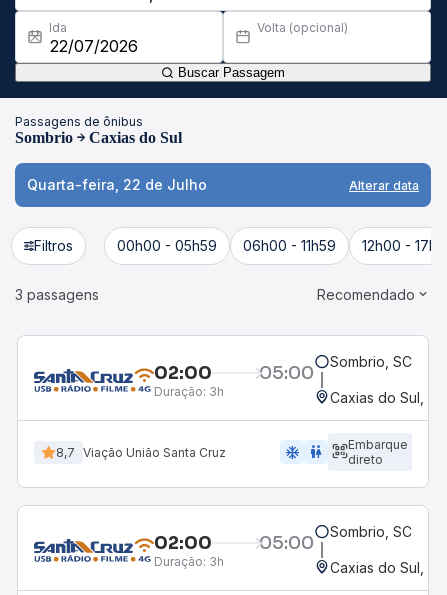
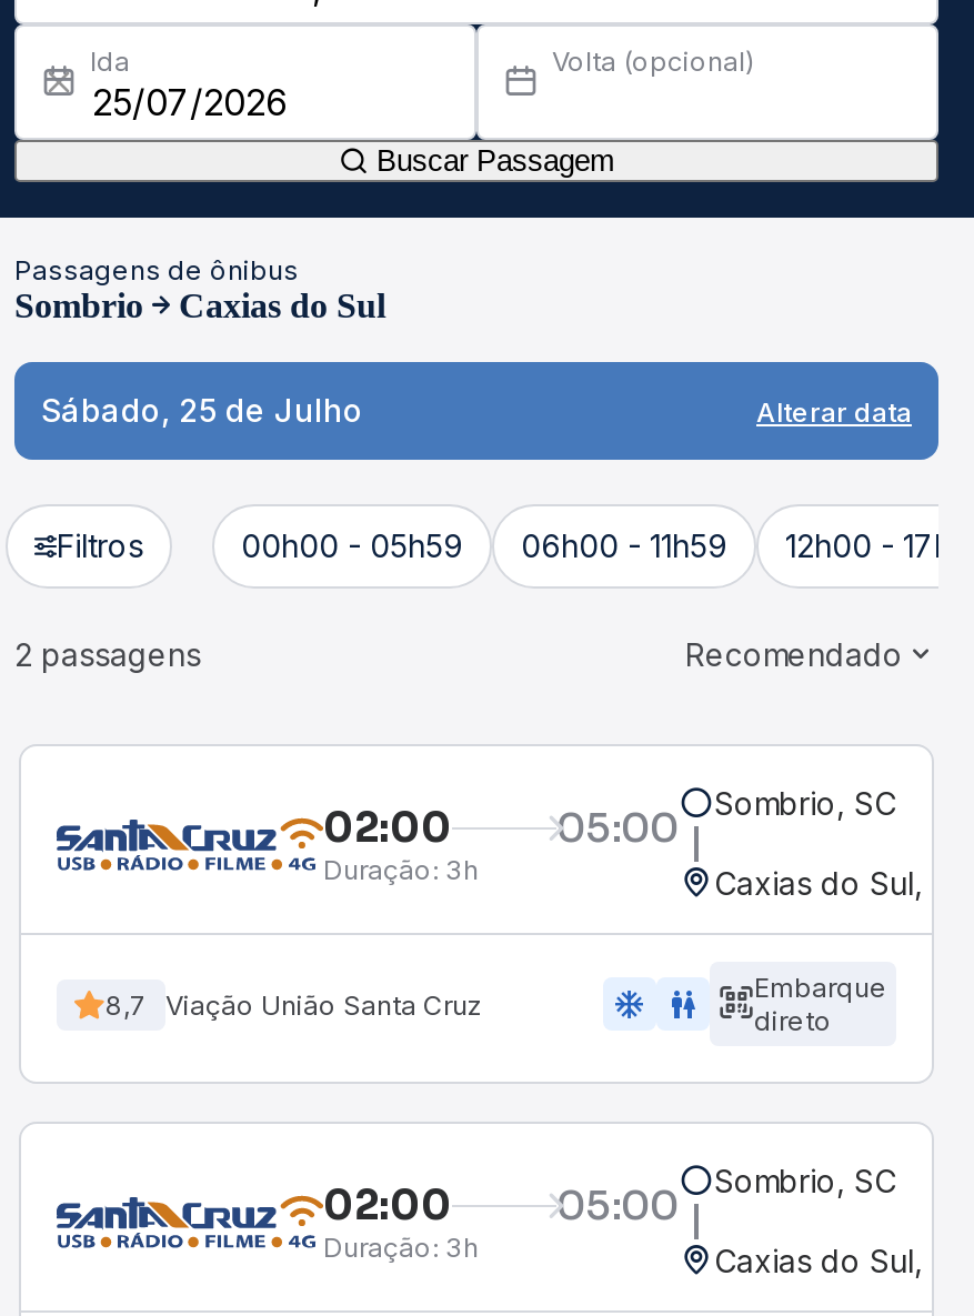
- Quarta-feira, 22 de Julho
+ Sábado, 25 de Julho

- 3 passagens
+ 2 passagens
